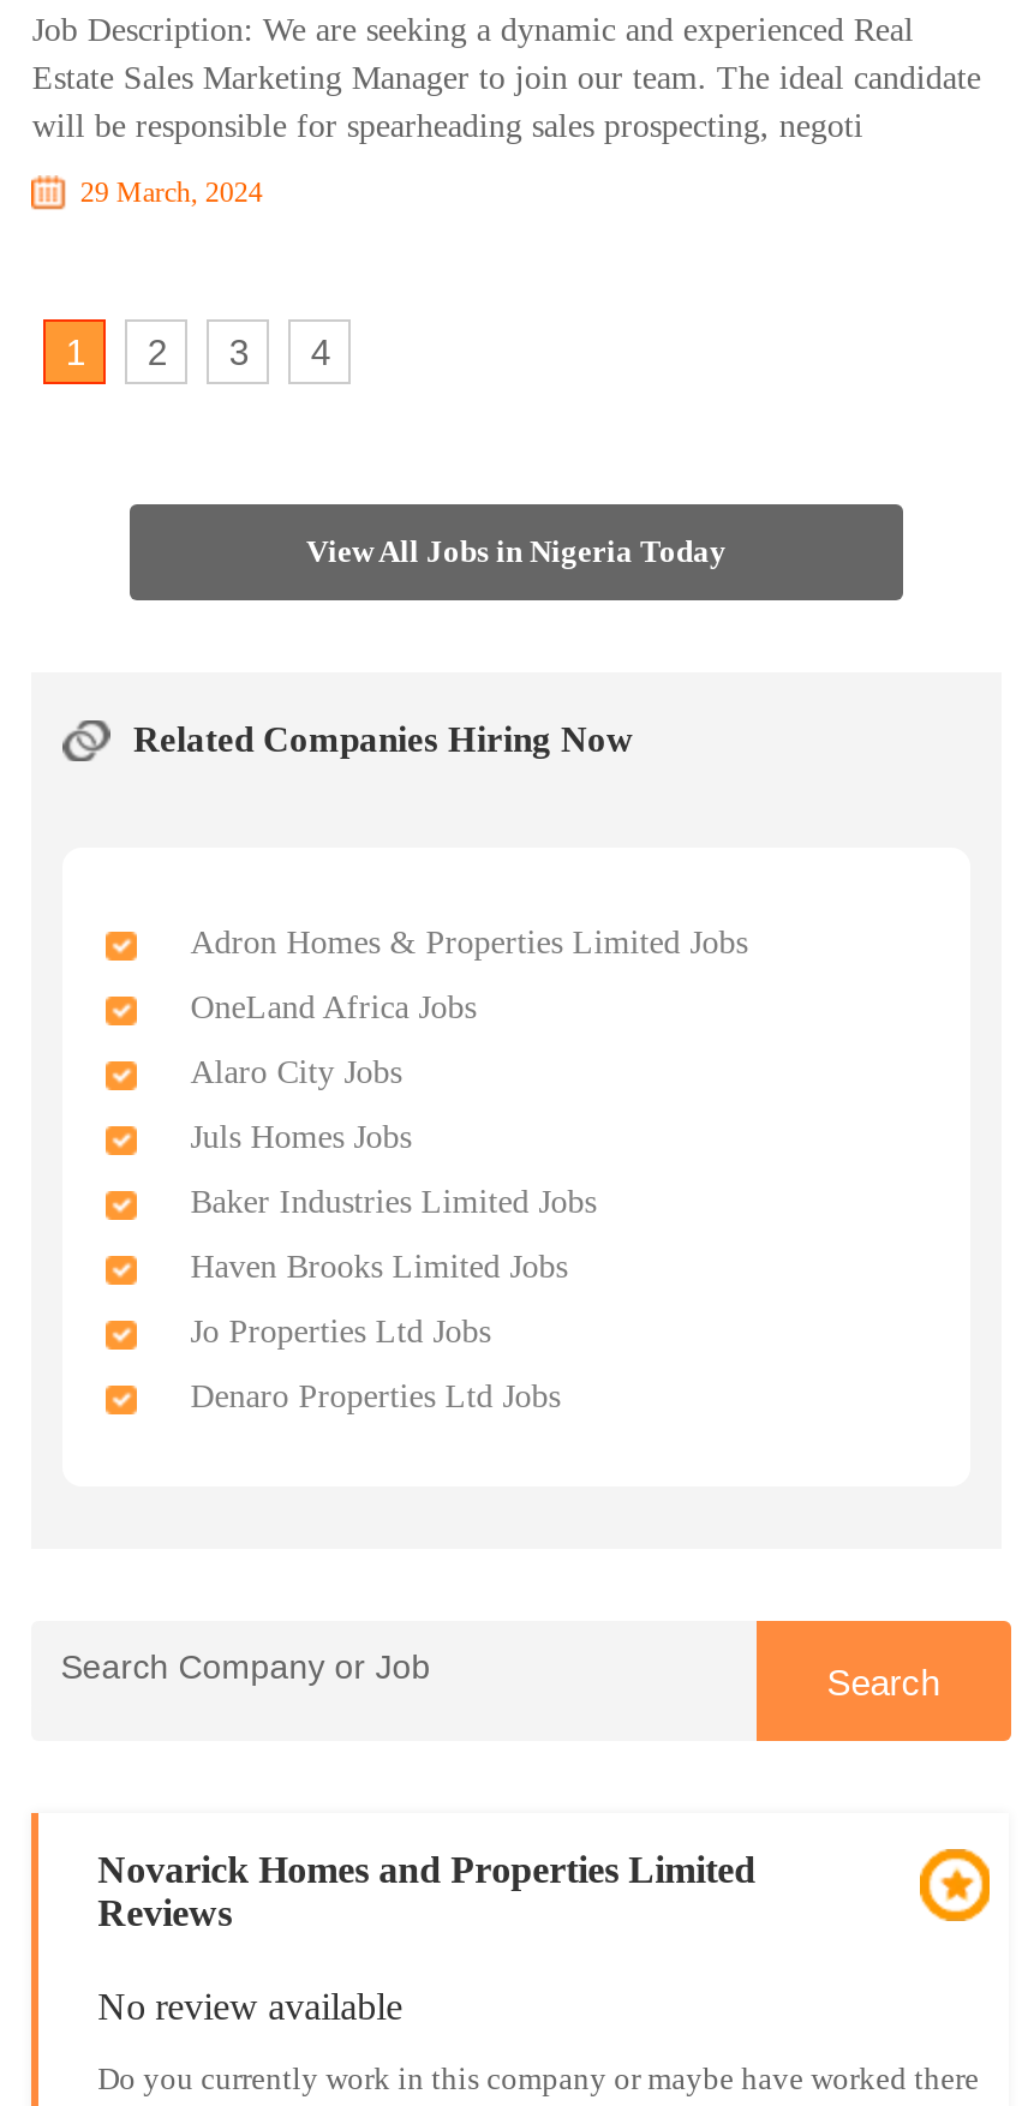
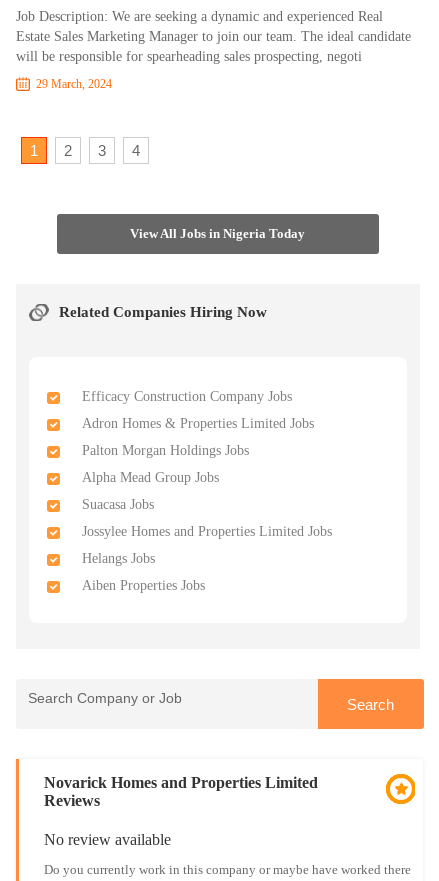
+ Efficacy Construction Company Jobs

moved down: Adron Homes & Properties Limited Jobs

- OneLand Africa Jobs
- Alaro City Jobs
- Juls Homes Jobs
- Baker Industries Limited Jobs
- Haven Brooks Limited Jobs
- Jo Properties Ltd Jobs
- Denaro Properties Ltd Jobs
+ Palton Morgan Holdings Jobs
+ Alpha Mead Group Jobs
+ Suacasa Jobs
+ Jossylee Homes and Properties Limited Jobs
+ Helangs Jobs
+ Aiben Properties Jobs
